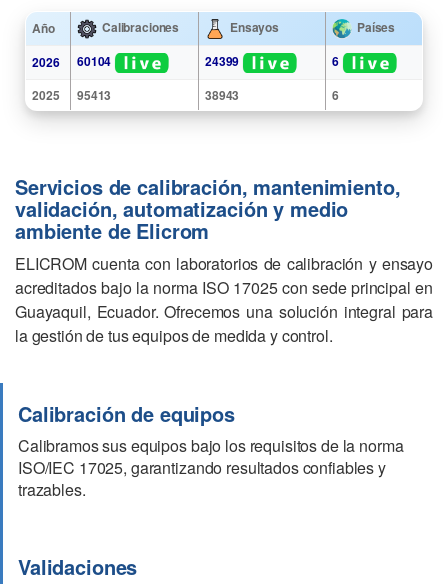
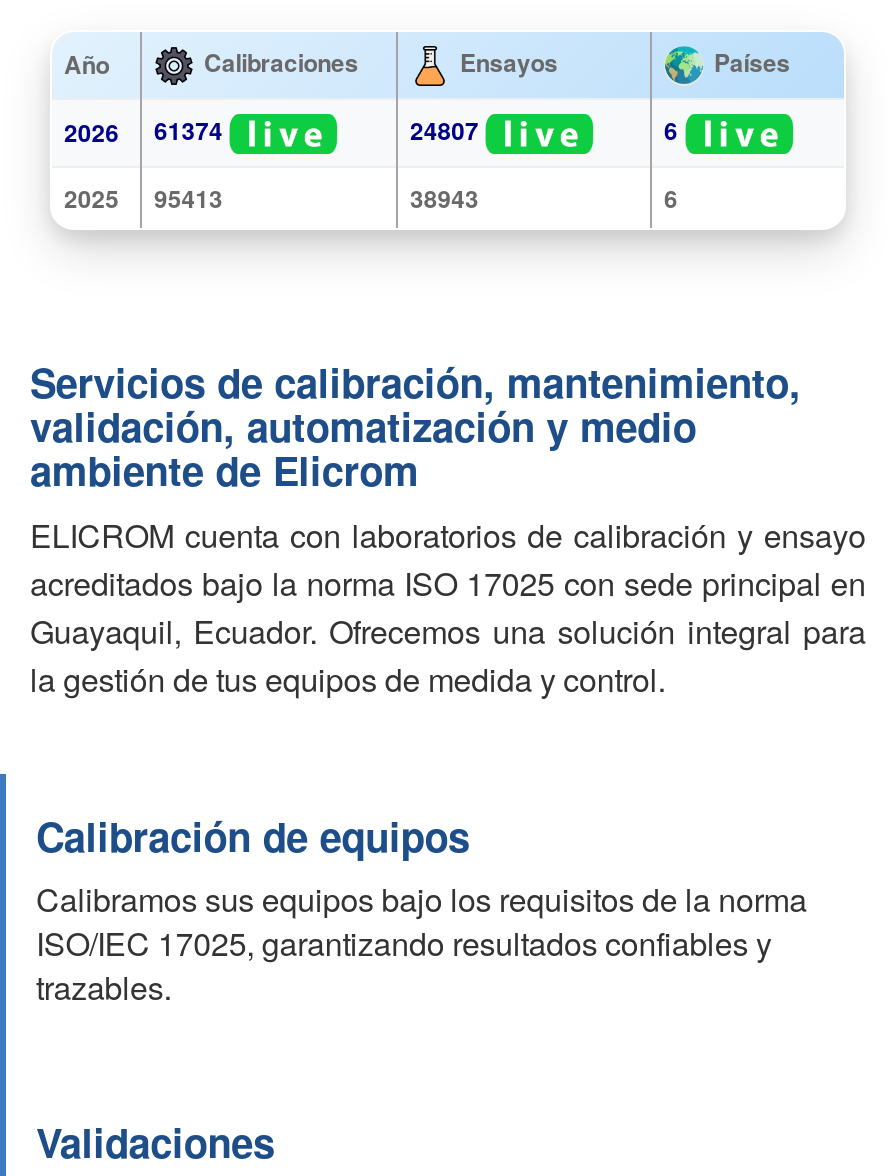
- 2026 60104
+ 2026 61374

- 24399
+ 24807
